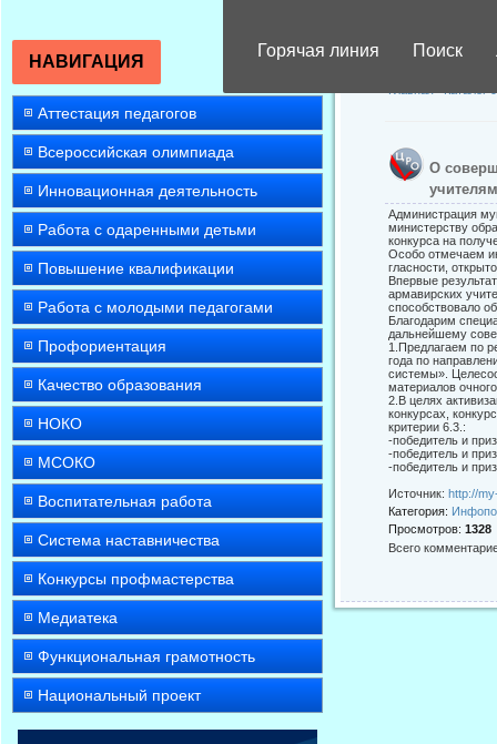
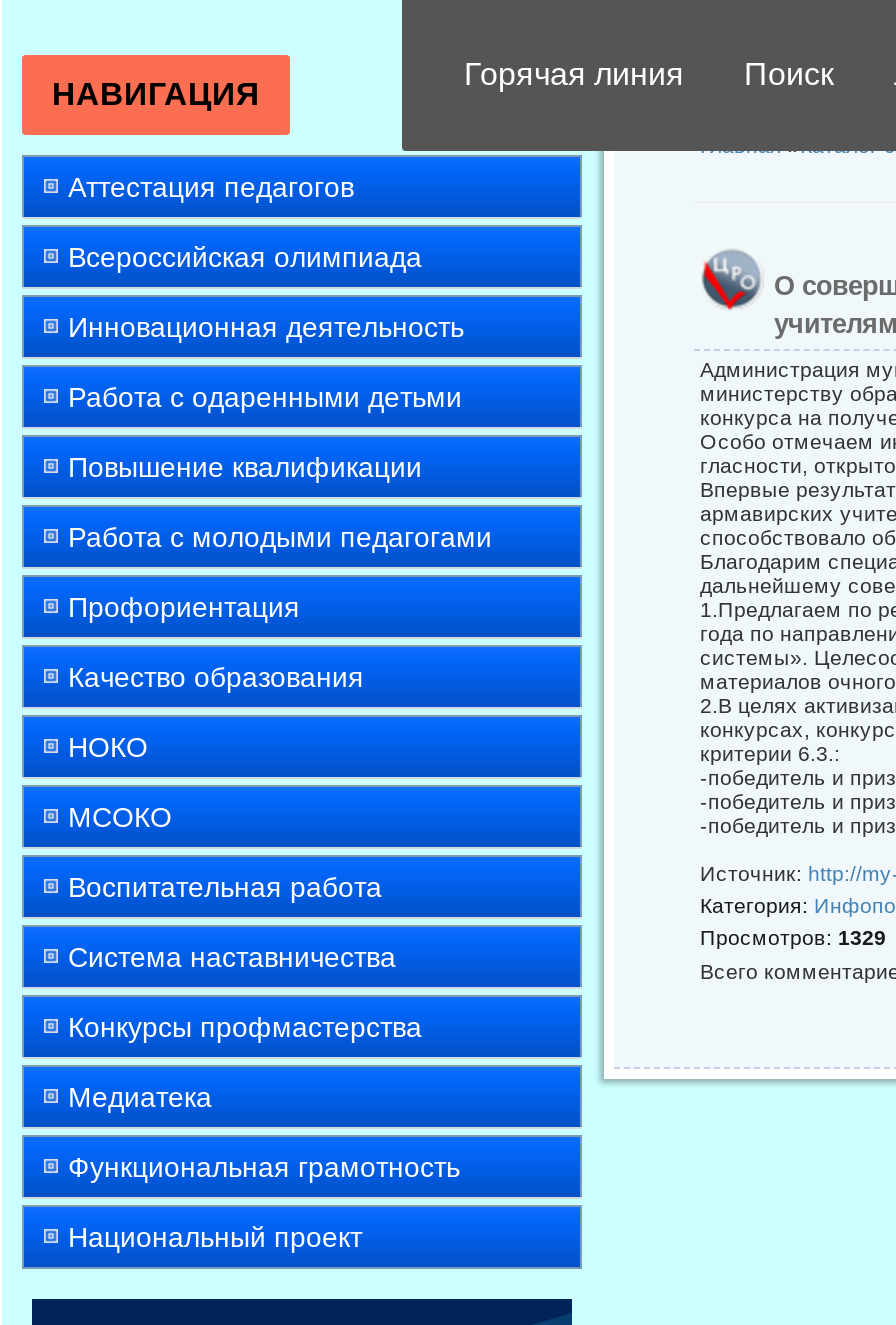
- Просмотров: 1328
+ Просмотров: 1329
